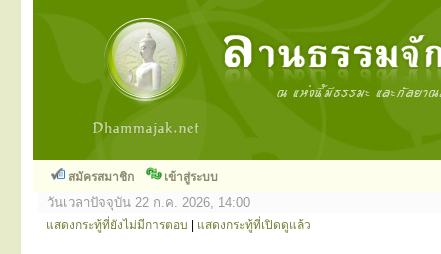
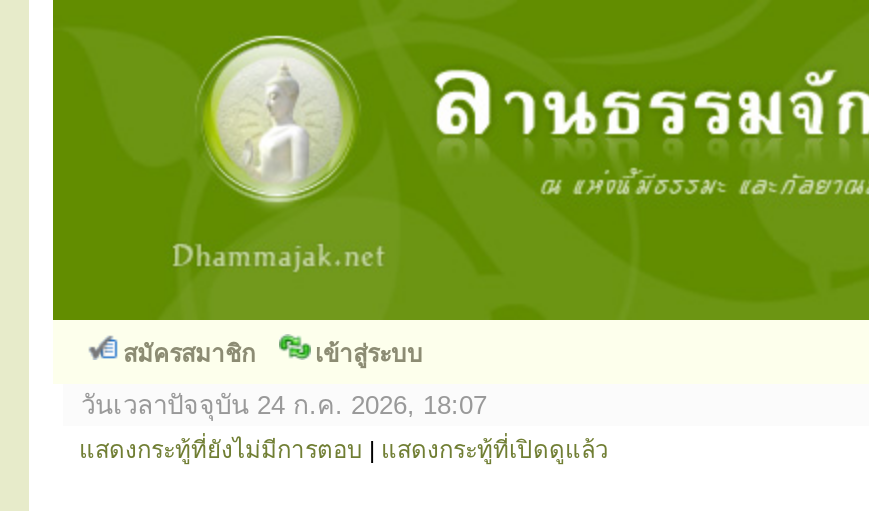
- วันเวลาปัจจุบัน 22 ก.ค. 2026, 14:00
+ วันเวลาปัจจุบัน 24 ก.ค. 2026, 18:07
